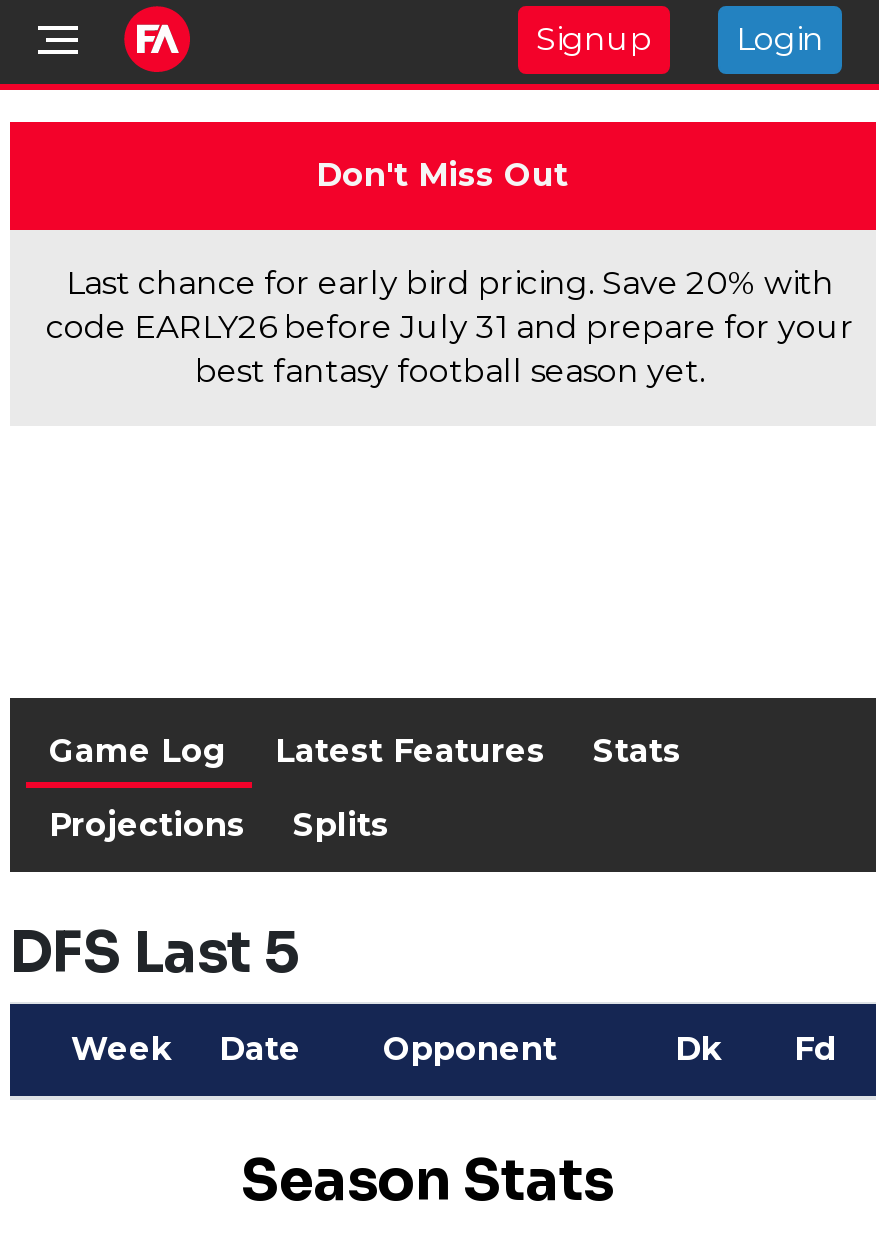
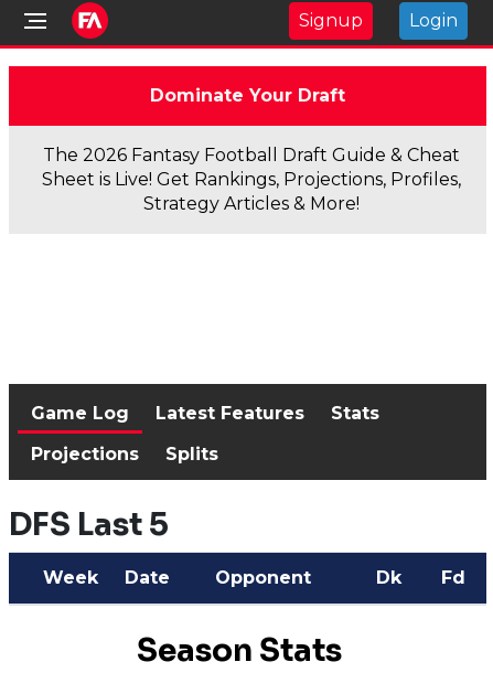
- Don't Miss Out
+ Dominate Your Draft

- Last chance for early bird pricing. Save 20% with
- code EARLY26 before July 31 and prepare for your
- best fantasy football season yet.
+ The 2026 Fantasy Football Draft Guide & Cheat
+ Sheet is Live! Get Rankings, Projections, Profiles,
+ Strategy Articles & More!
